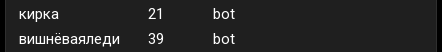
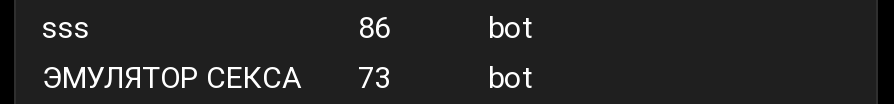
- кирка
- 21
+ sss
+ 86

- вишнёваяледи
- 39
+ ЭМУЛЯТОР СЕКСА
+ 73
